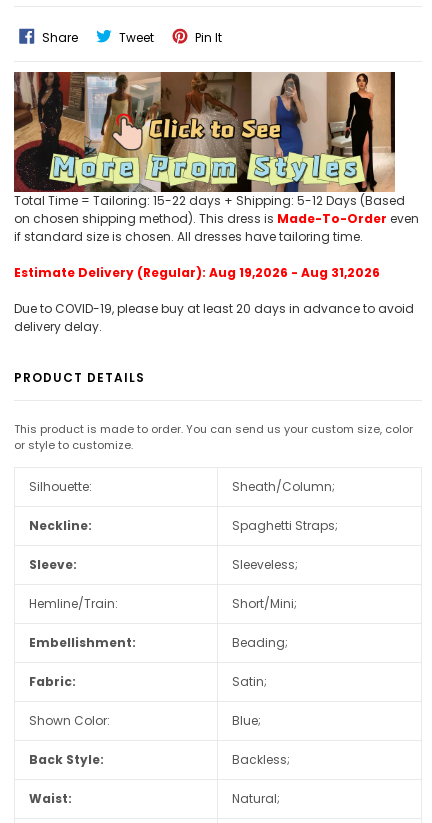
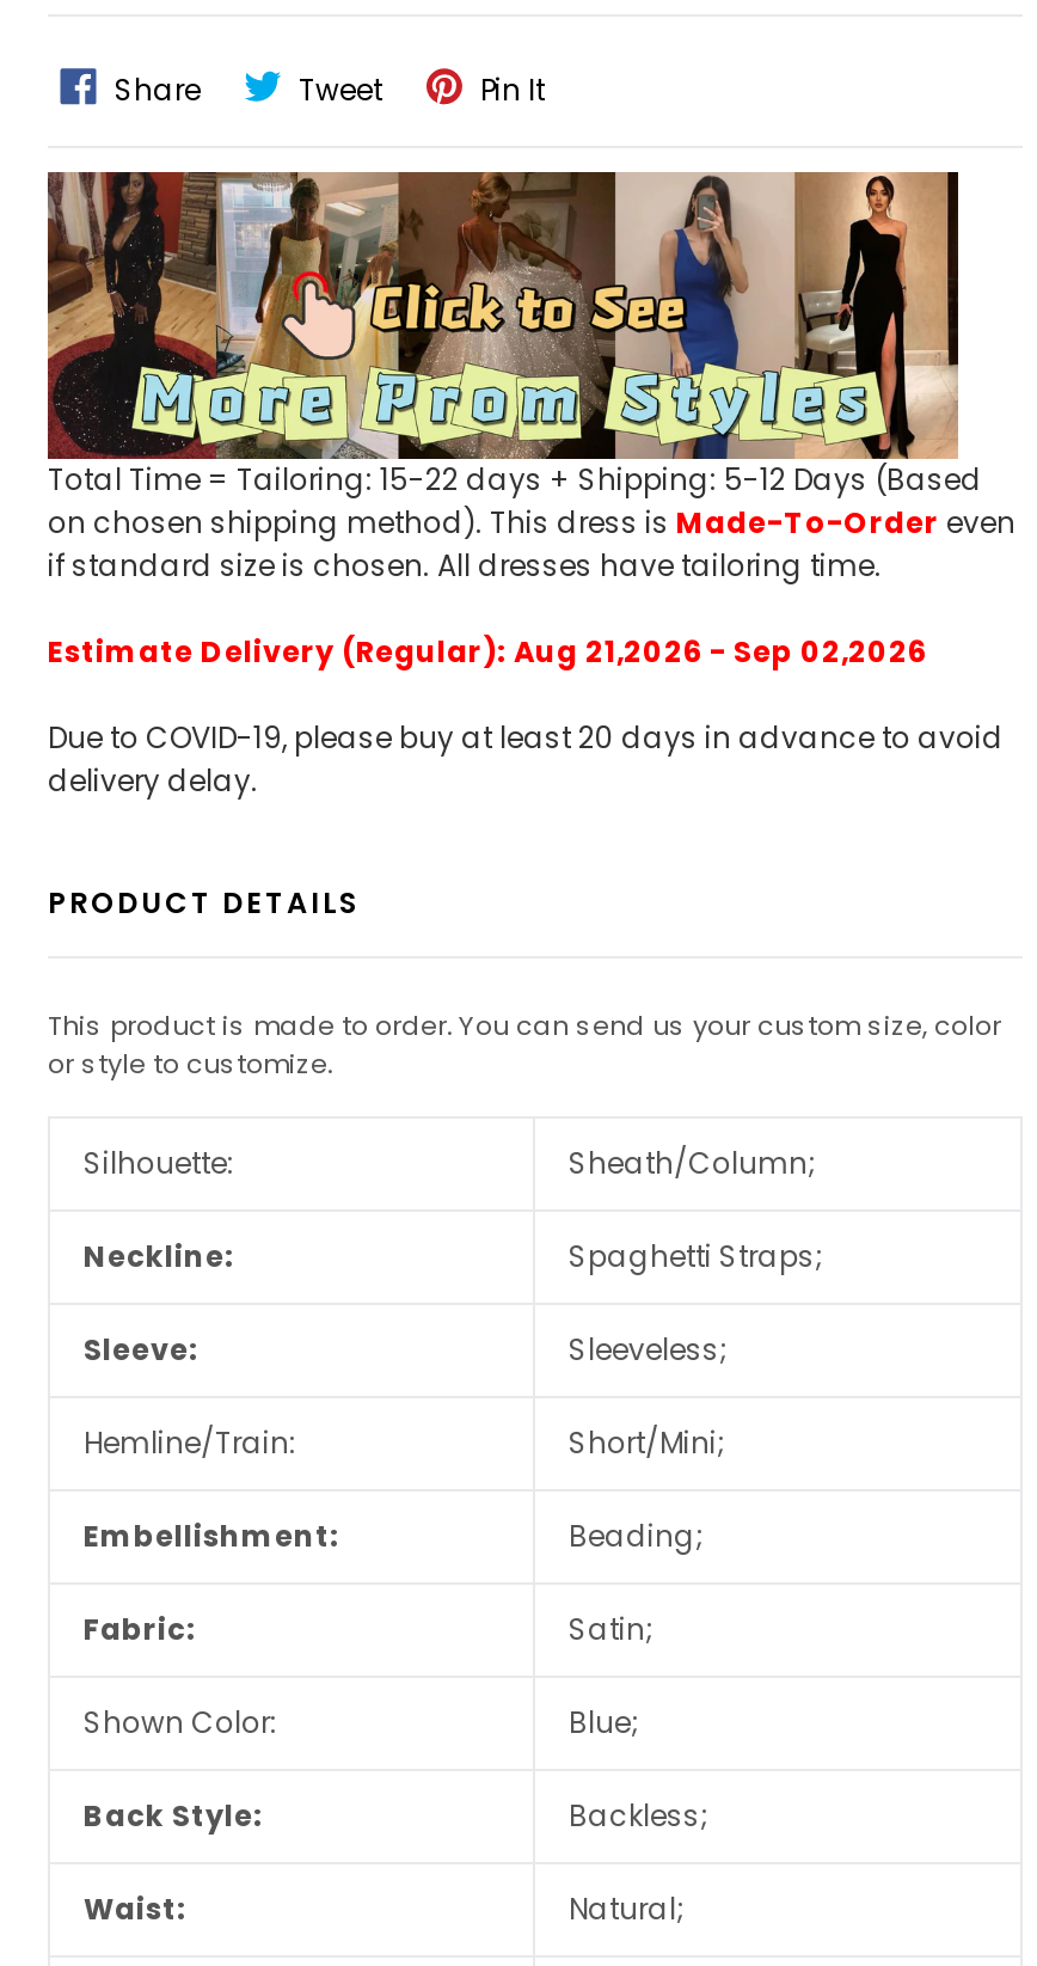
- Estimate Delivery (Regular): Aug 19,2026 - Aug 31,2026
+ Estimate Delivery (Regular): Aug 21,2026 - Sep 02,2026
